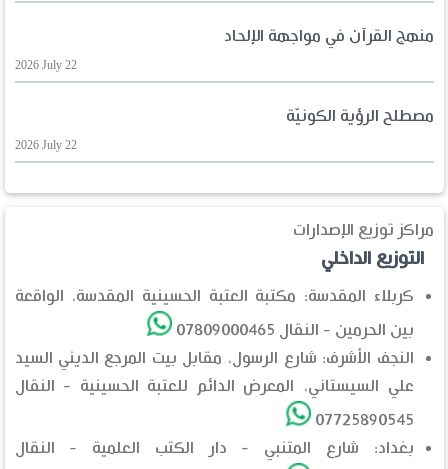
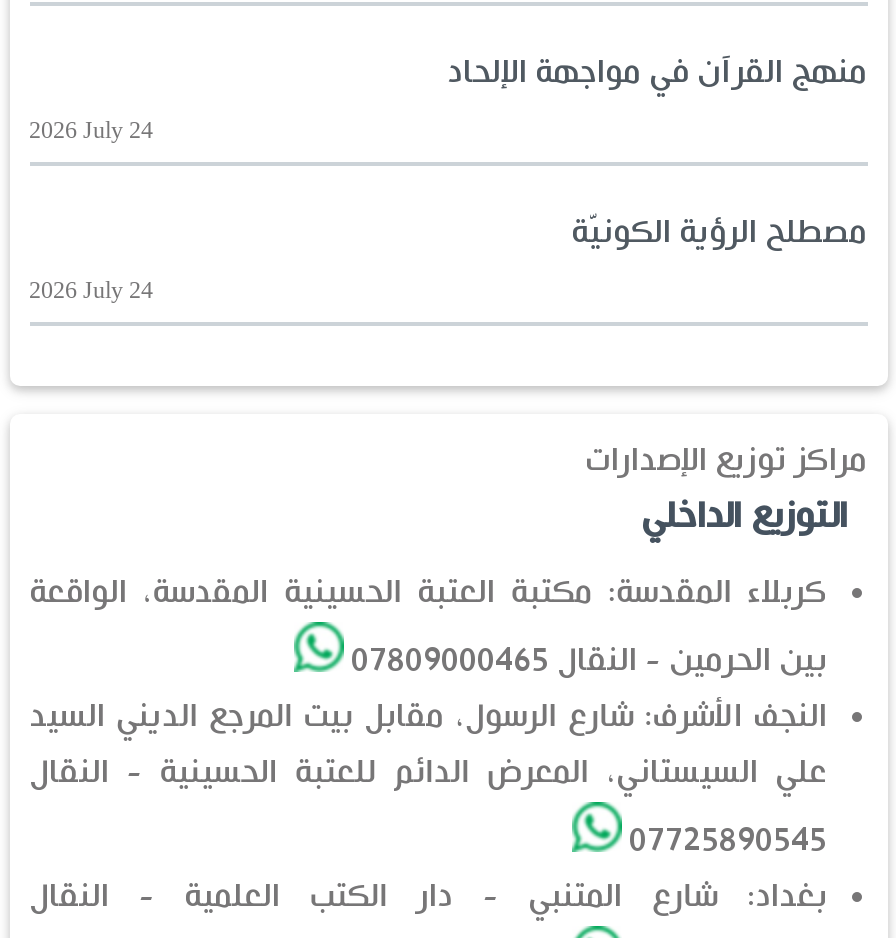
- 2026 July 22
+ 2026 July 24

- 2026 July 22
+ 2026 July 24
